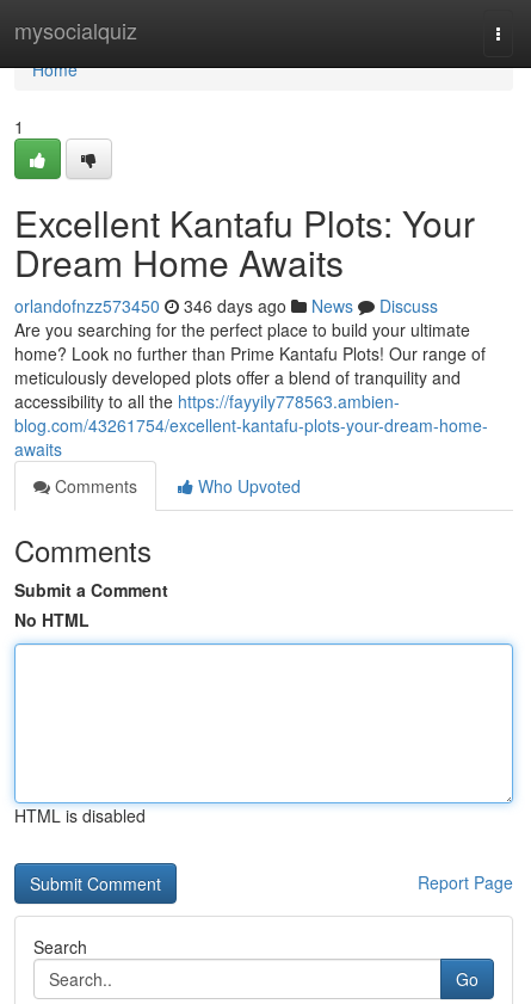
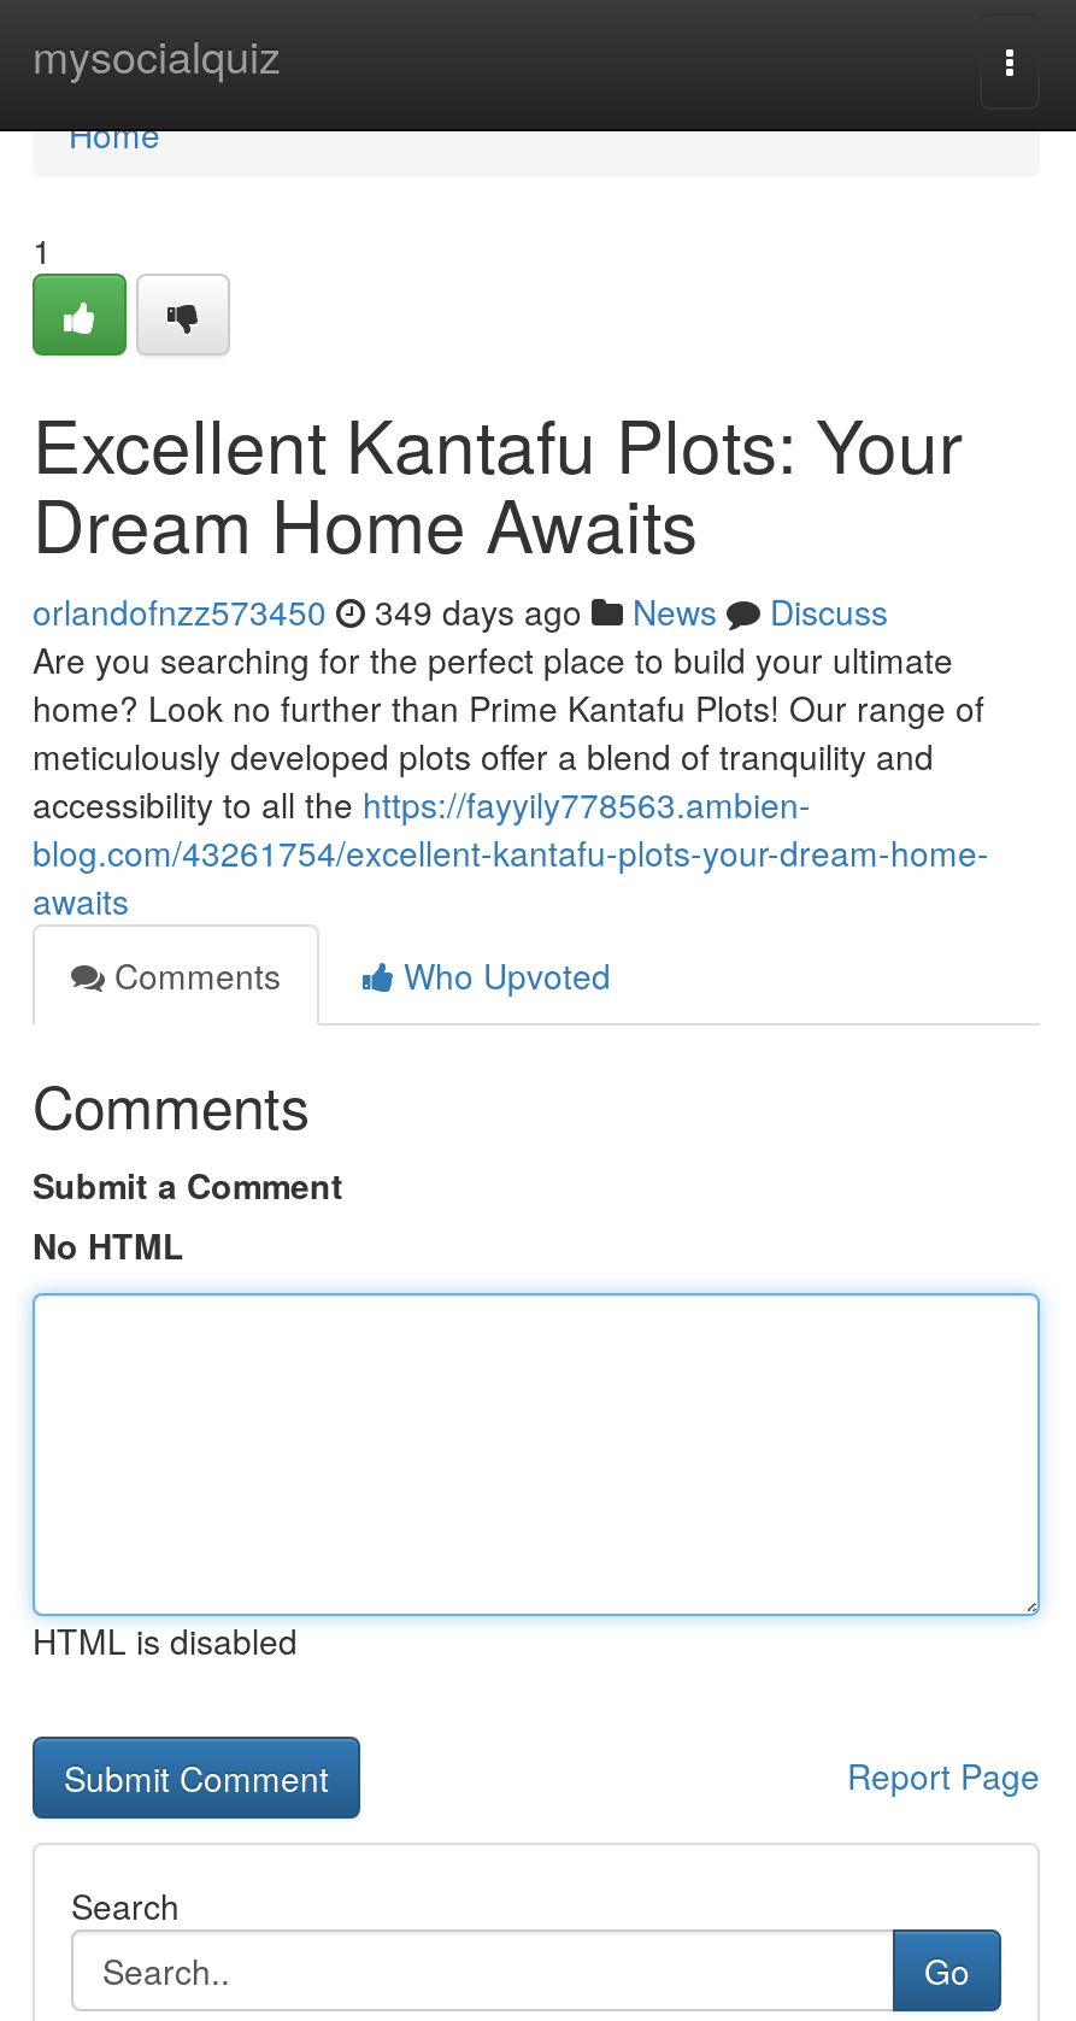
- orlandofnzz573450 346 days ago News Discuss
+ orlandofnzz573450 349 days ago News Discuss
